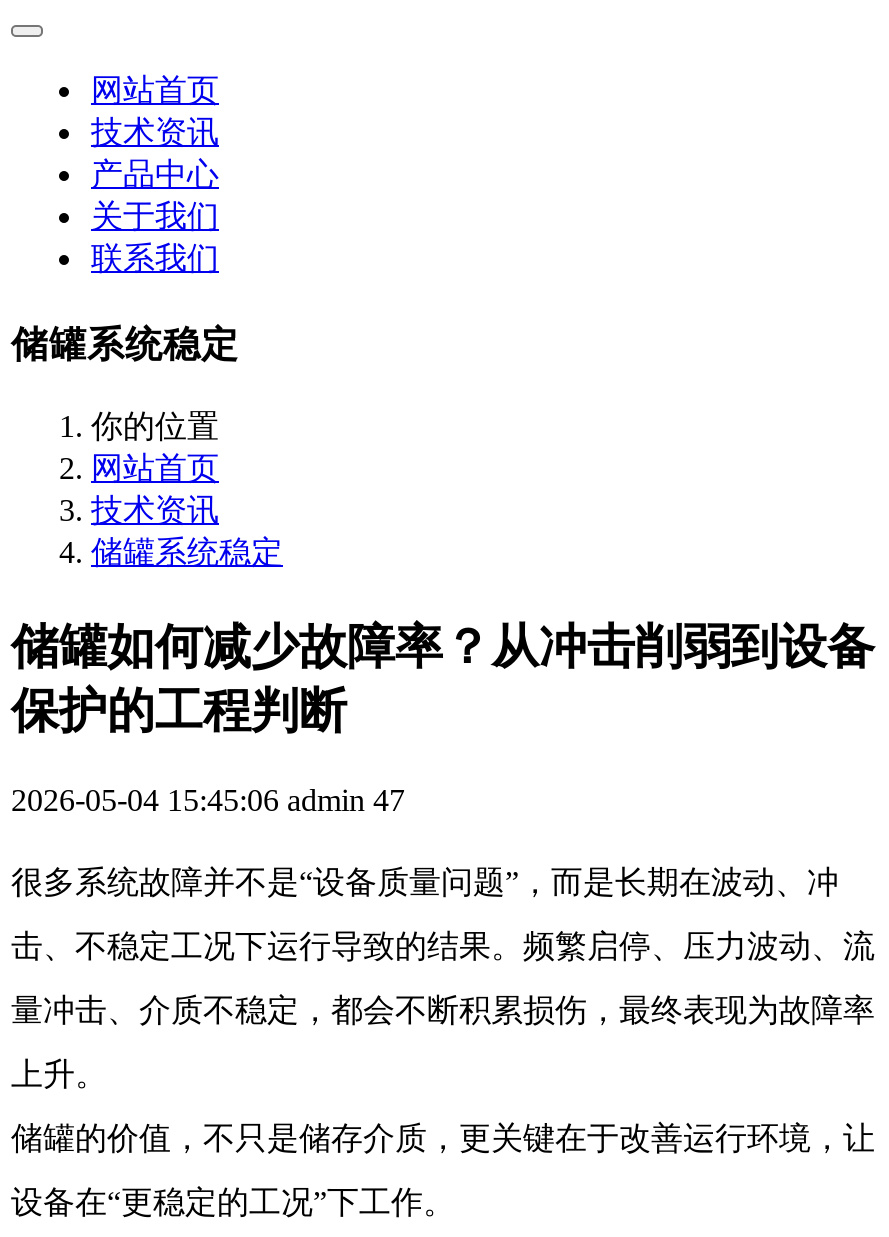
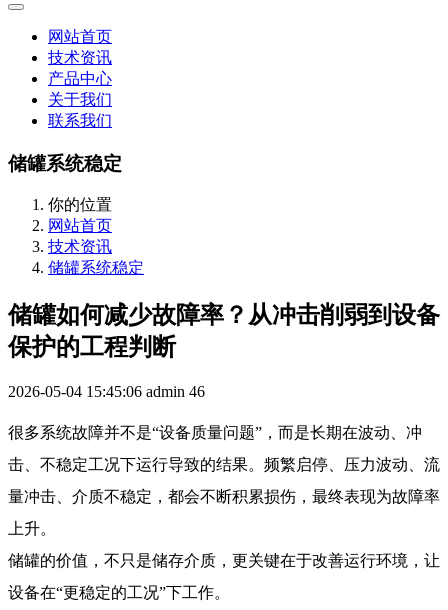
- 2026-05-04 15:45:06 admin 47
+ 2026-05-04 15:45:06 admin 46
